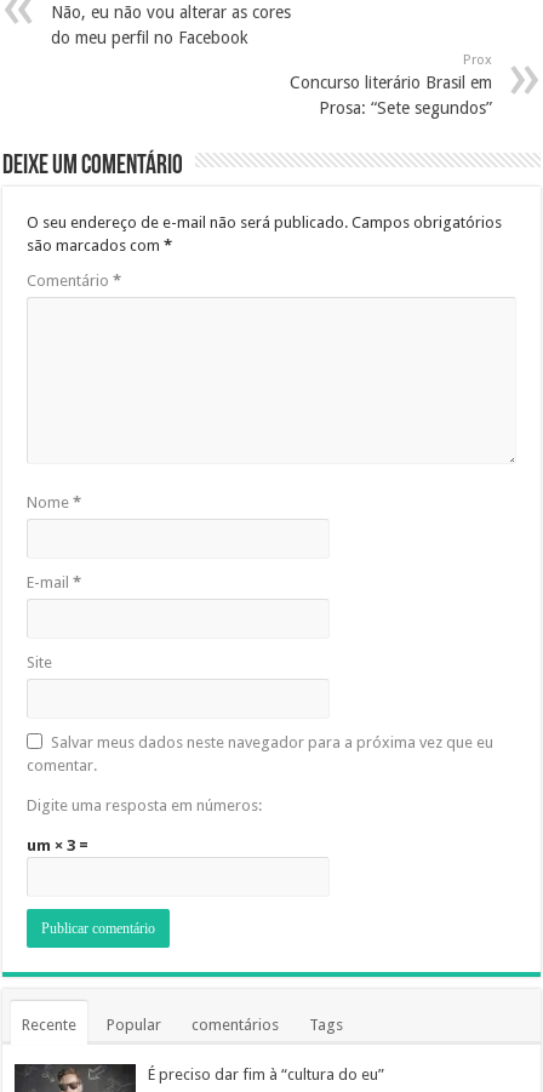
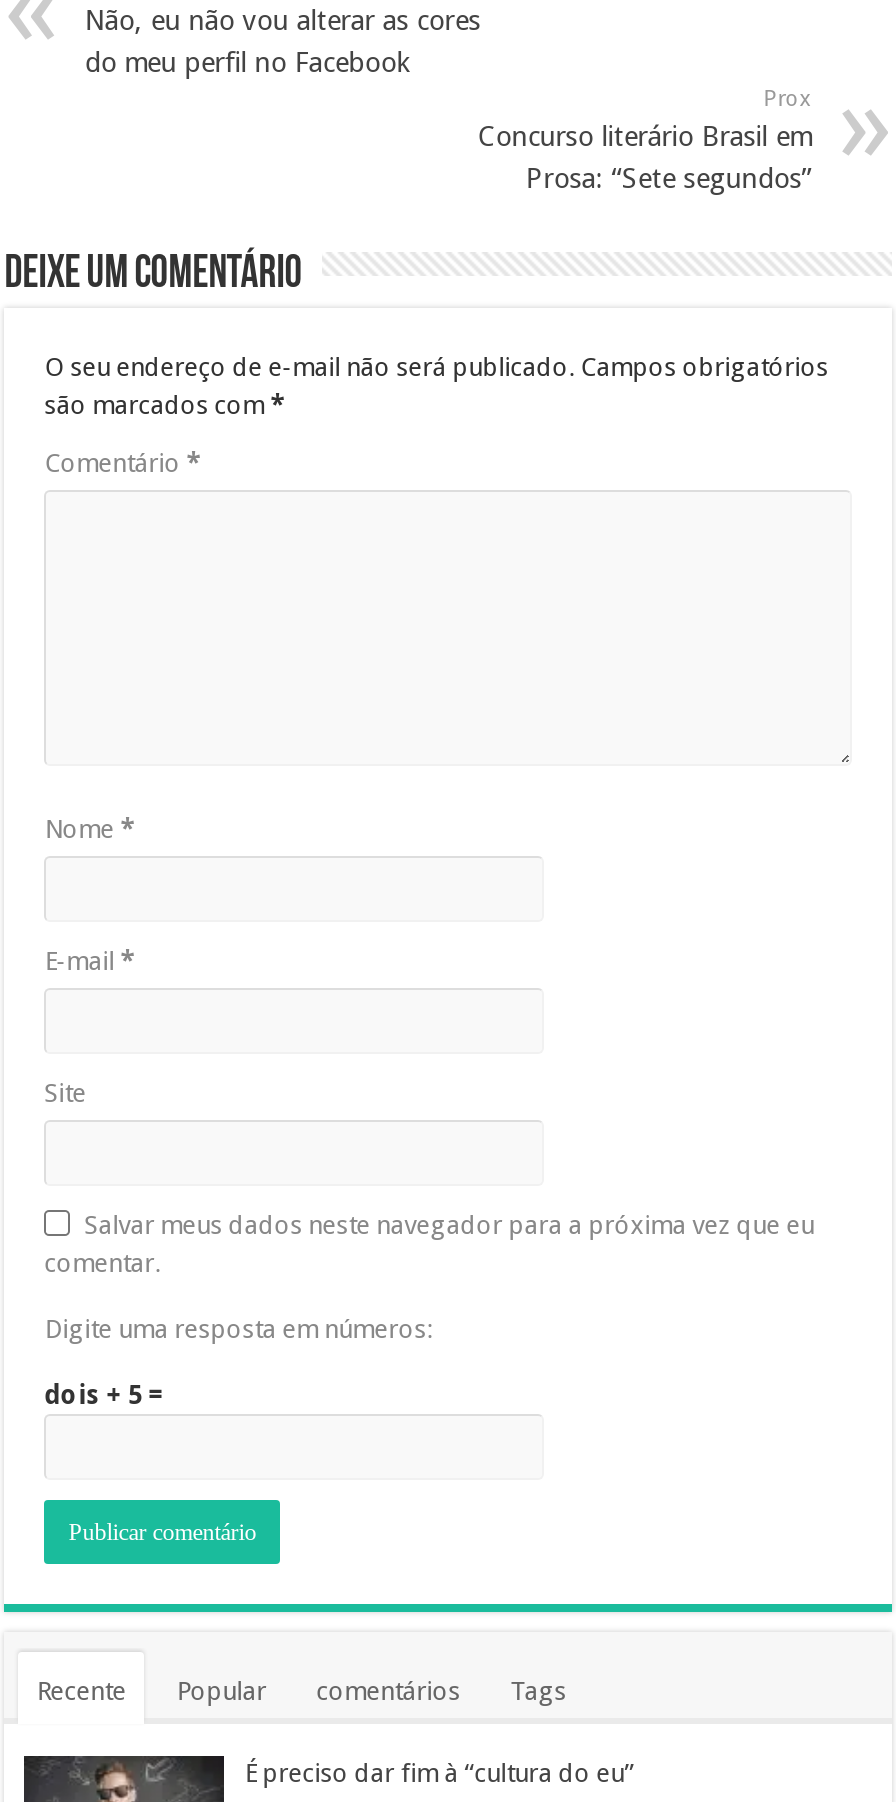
- um × 3 =
+ dois + 5 =
